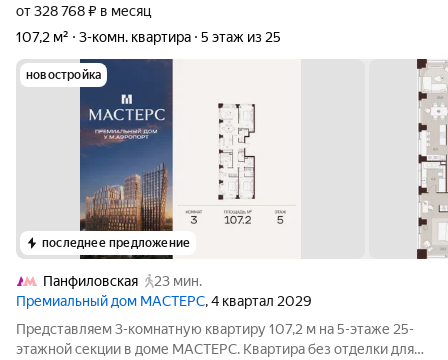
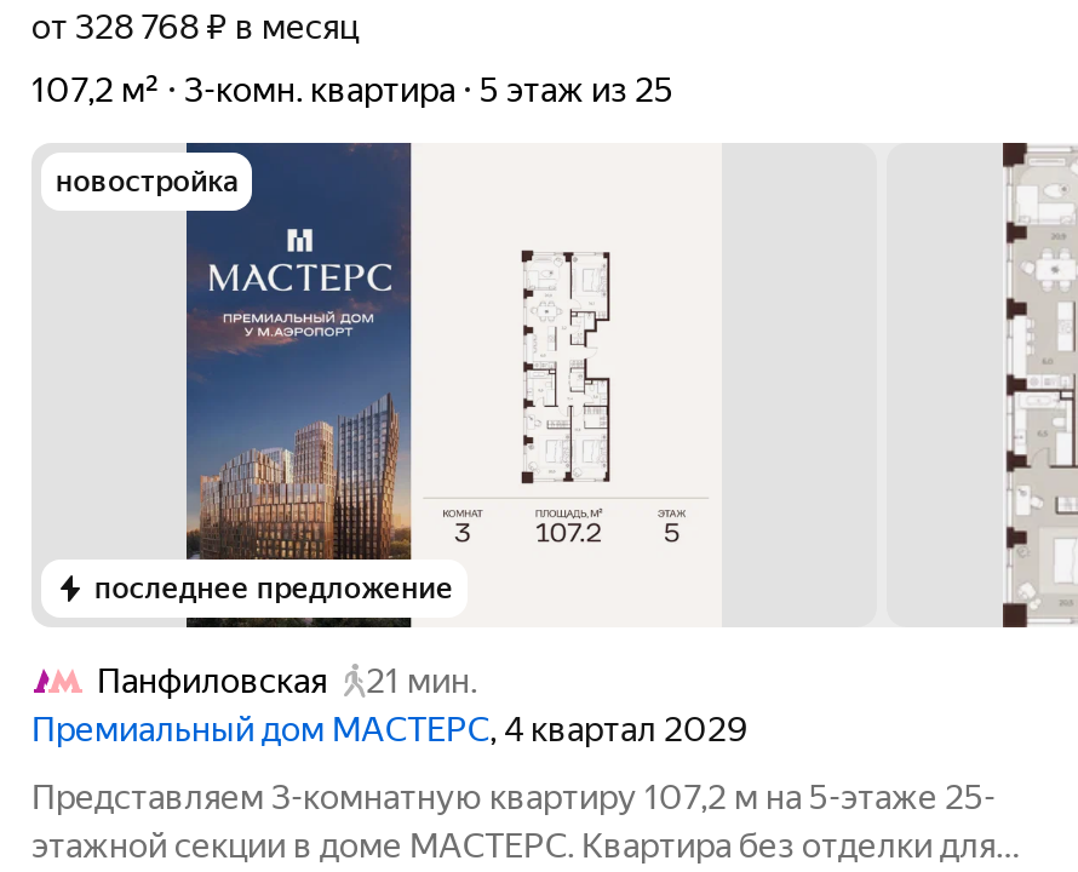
- Панфиловская 23 мин.
+ Панфиловская 21 мин.
